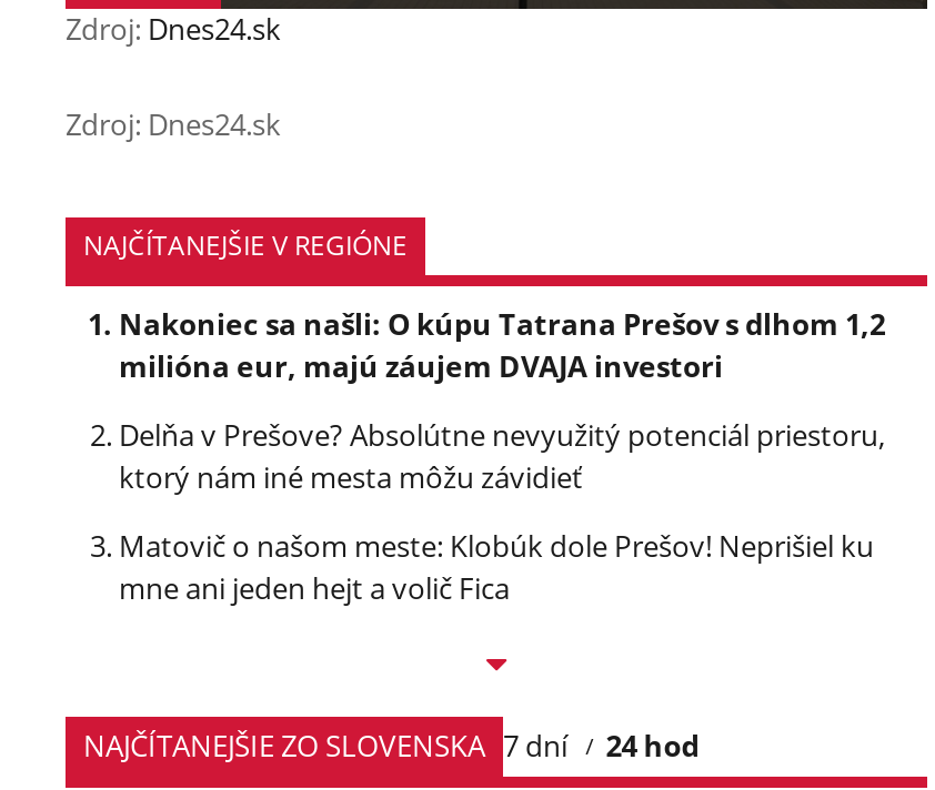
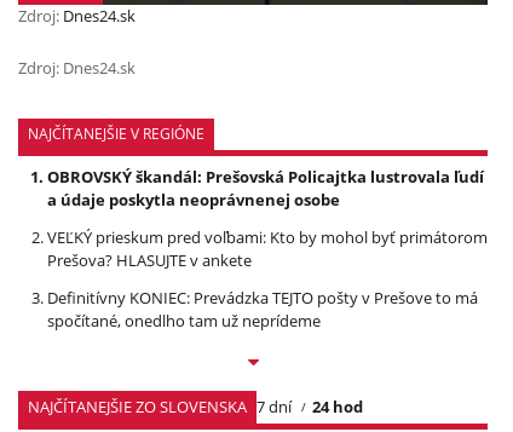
- Nakoniec sa našli: O kúpu Tatrana Prešov s dlhom 1,2
- milióna eur, majú záujem DVAJA investori
+ OBROVSKÝ škandál: Prešovská Policajtka lustrovala ľudí
+ a údaje poskytla neoprávnenej osobe

- Delňa v Prešove? Absolútne nevyužitý potenciál priestoru,
- ktorý nám iné mesta môžu závidieť
+ VEĽKÝ prieskum pred voľbami: Kto by mohol byť primátorom
+ Prešova? HLASUJTE v ankete

- Matovič o našom meste: Klobúk dole Prešov! Neprišiel ku
- mne ani jeden hejt a volič Fica
+ Definitívny KONIEC: Prevádzka TEJTO pošty v Prešove to má
+ spočítané, onedlho tam už neprídeme
